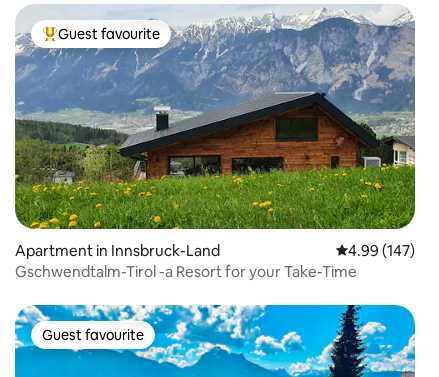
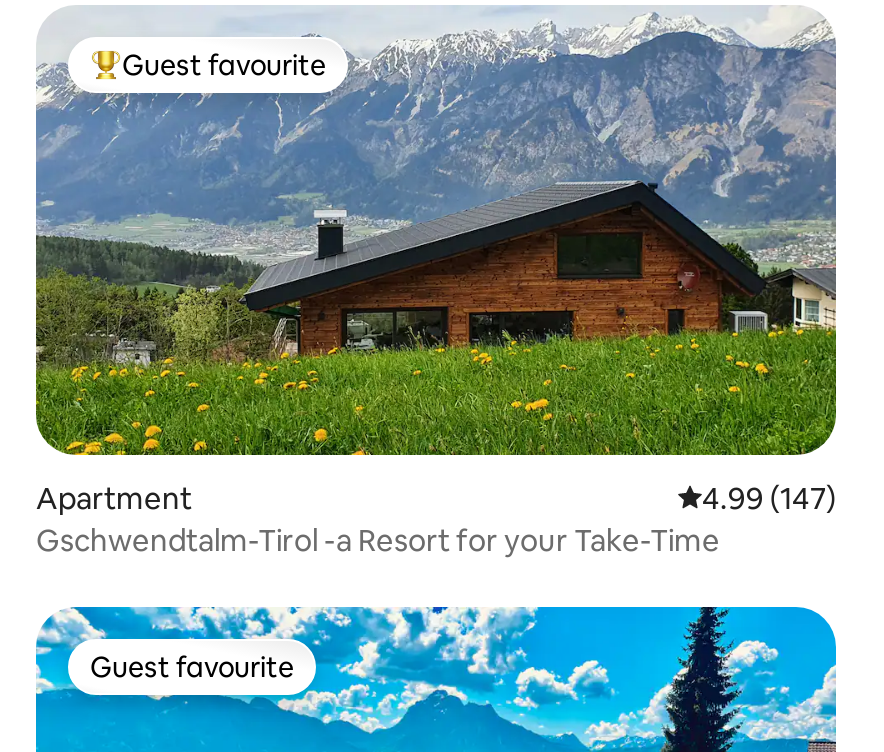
- Apartment in Innsbruck-Land
+ Apartment
